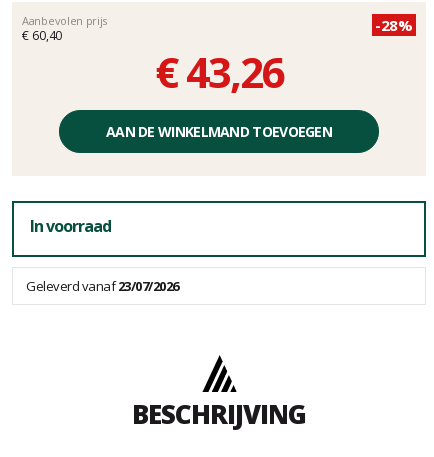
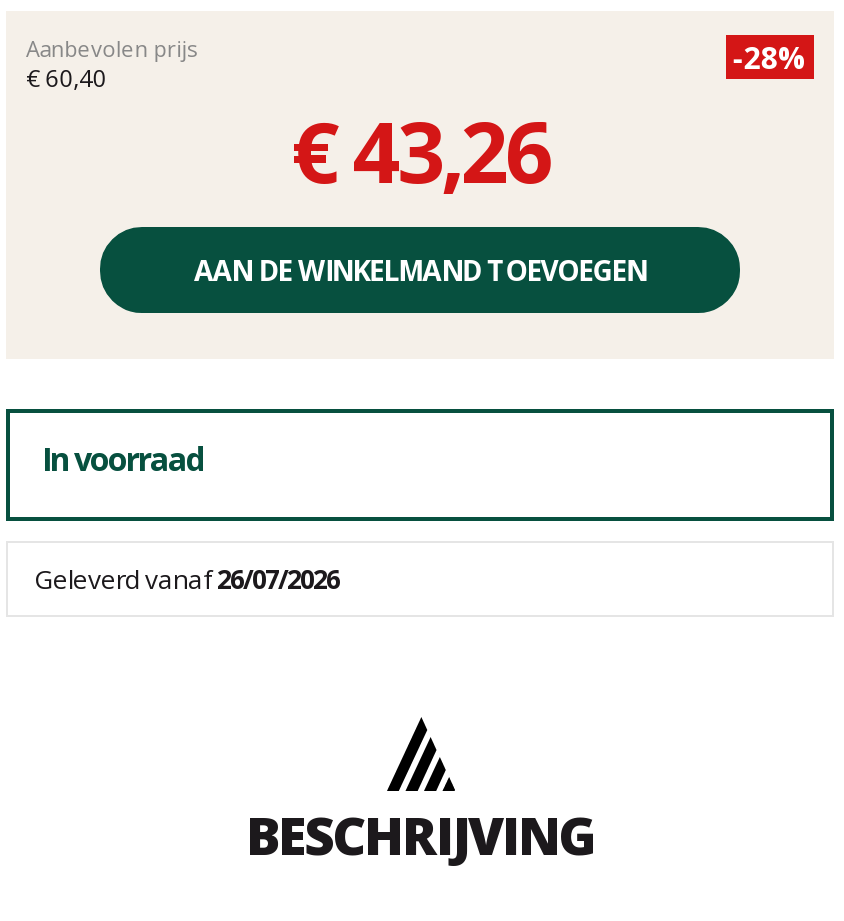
- Geleverd vanaf23/07/2026
+ Geleverd vanaf26/07/2026
